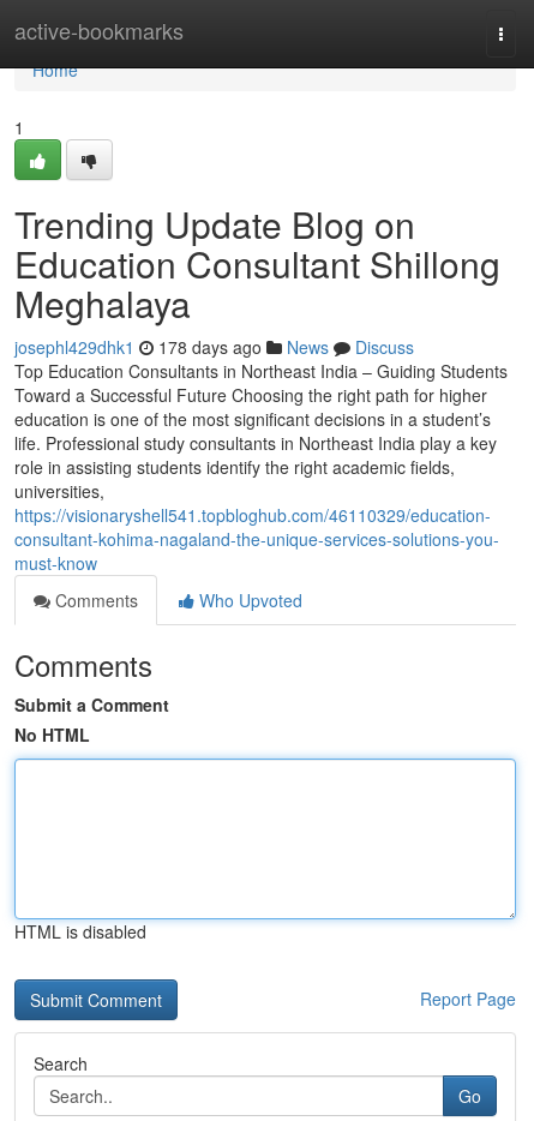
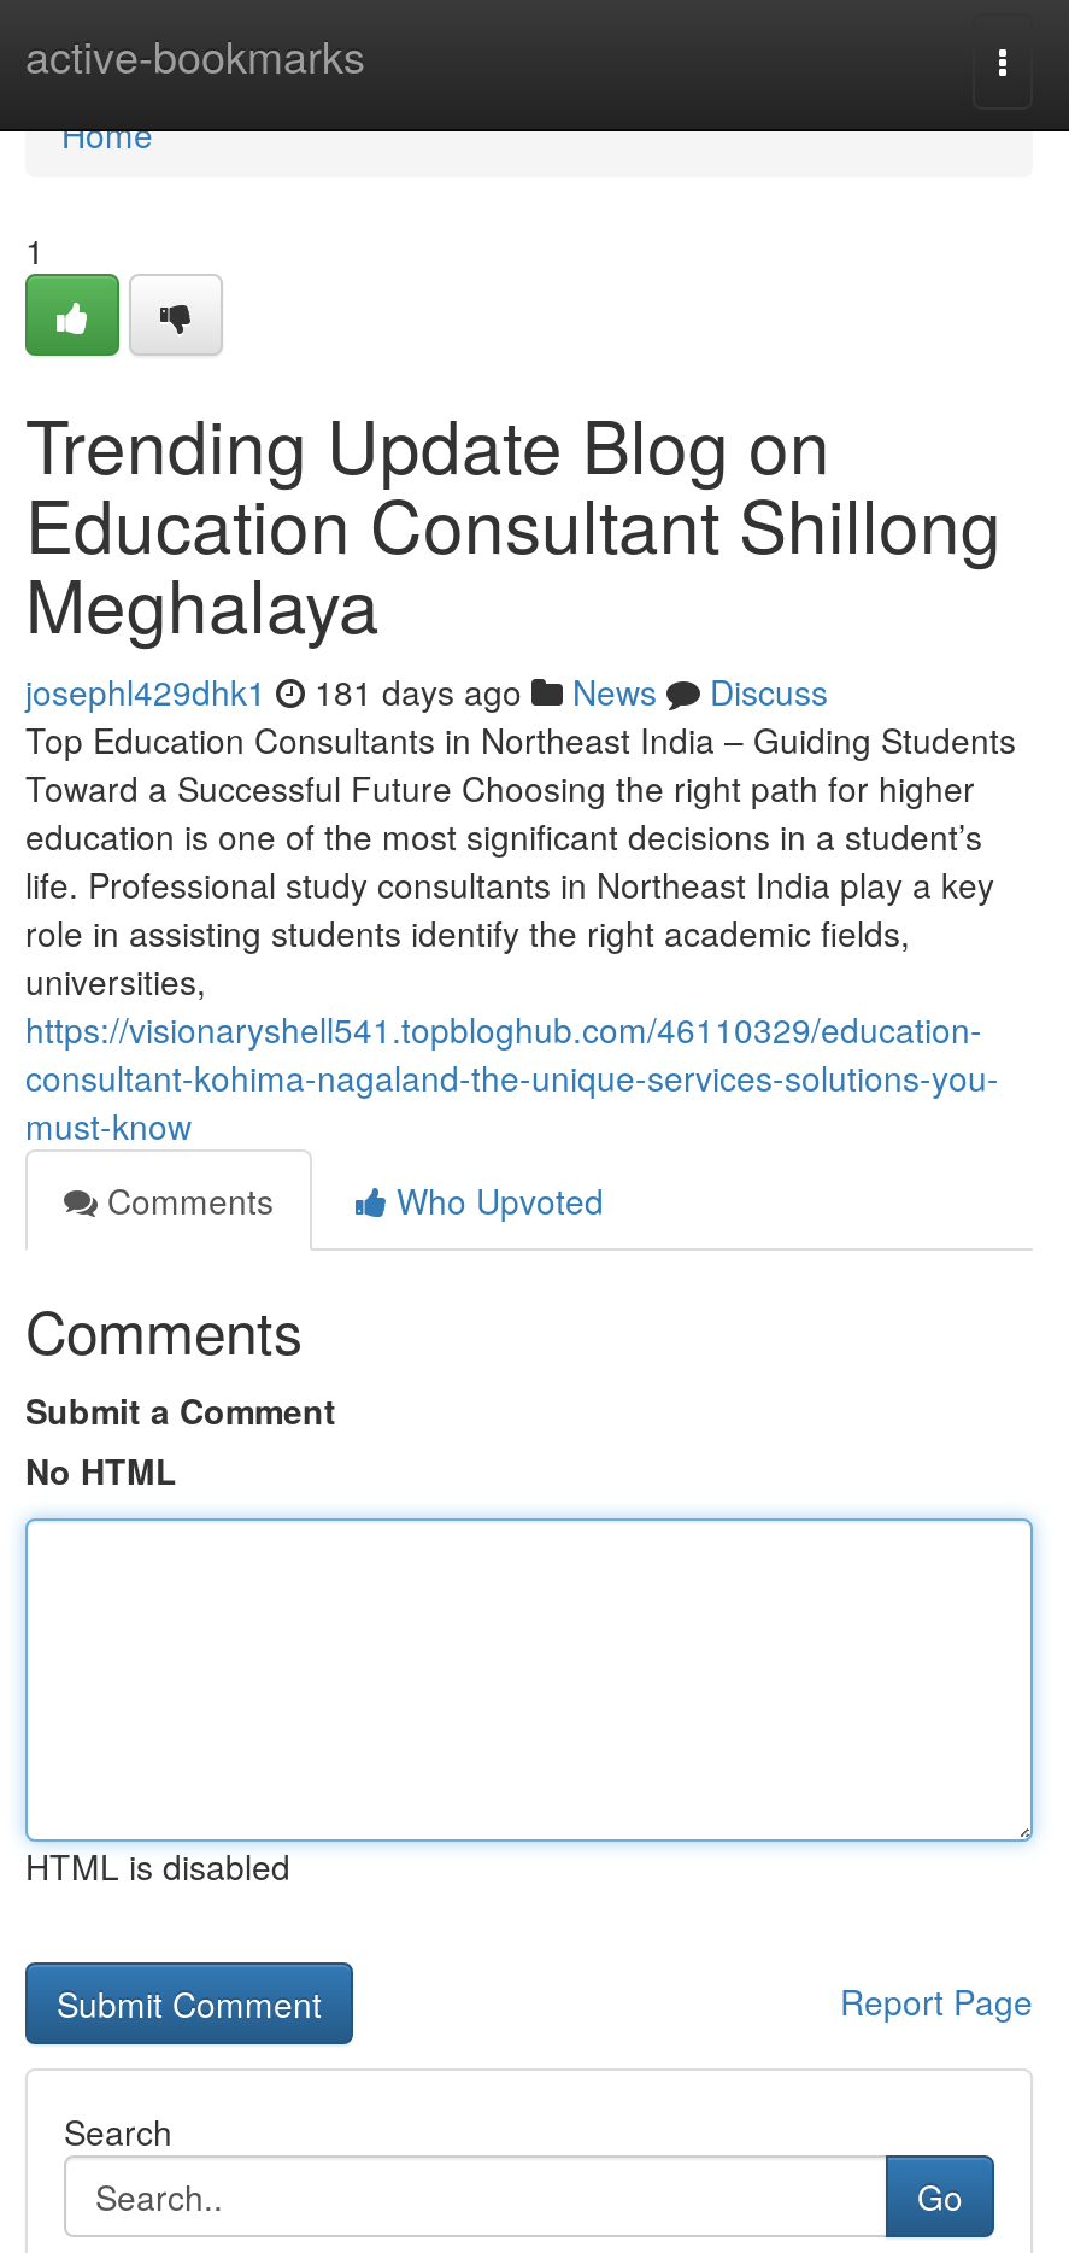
- josephl429dhk1 178 days ago News Discuss
+ josephl429dhk1 181 days ago News Discuss
